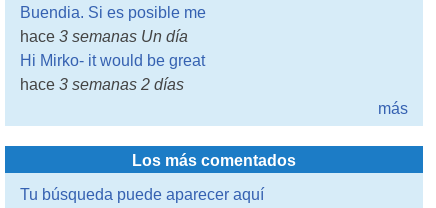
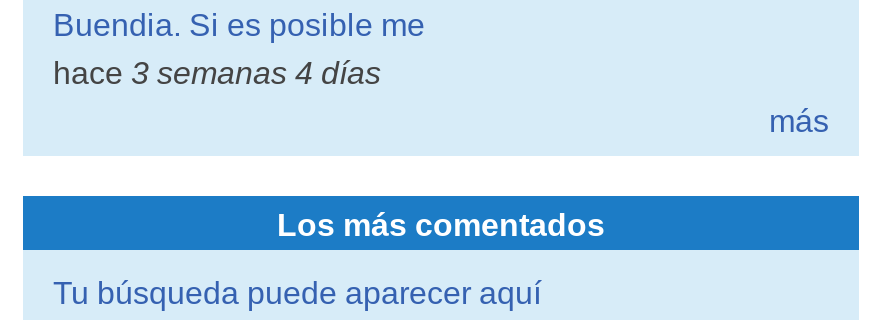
- hace 3 semanas Un día
- Hi Mirko- it would be great
- hace 3 semanas 2 días
+ hace 3 semanas 4 días
